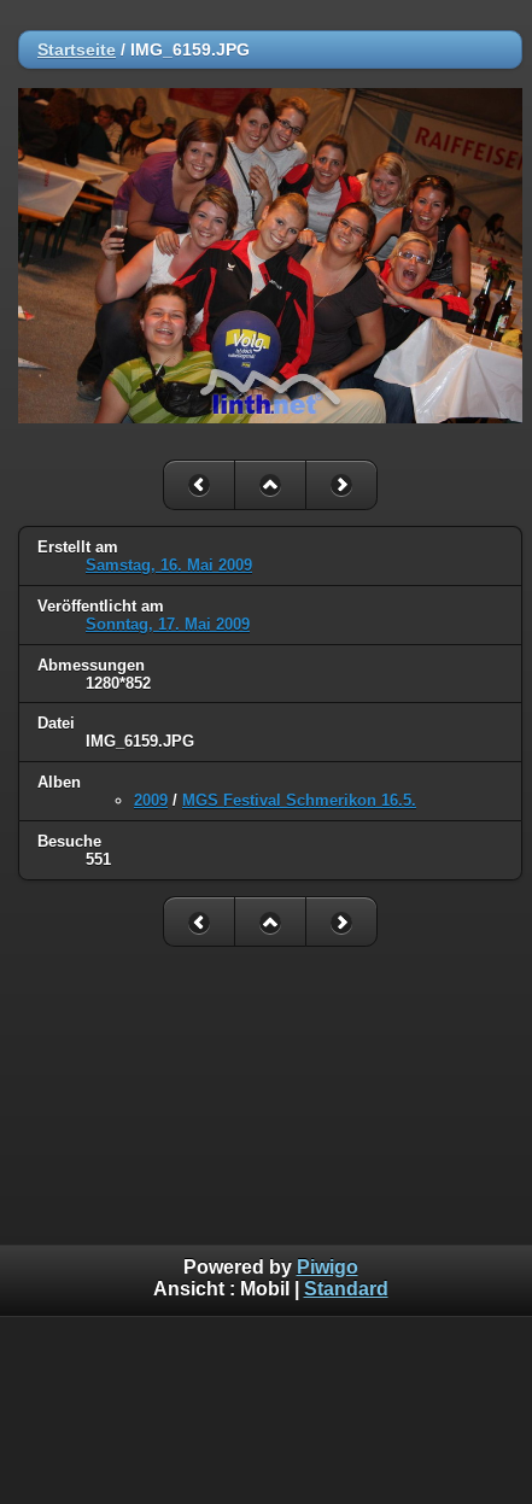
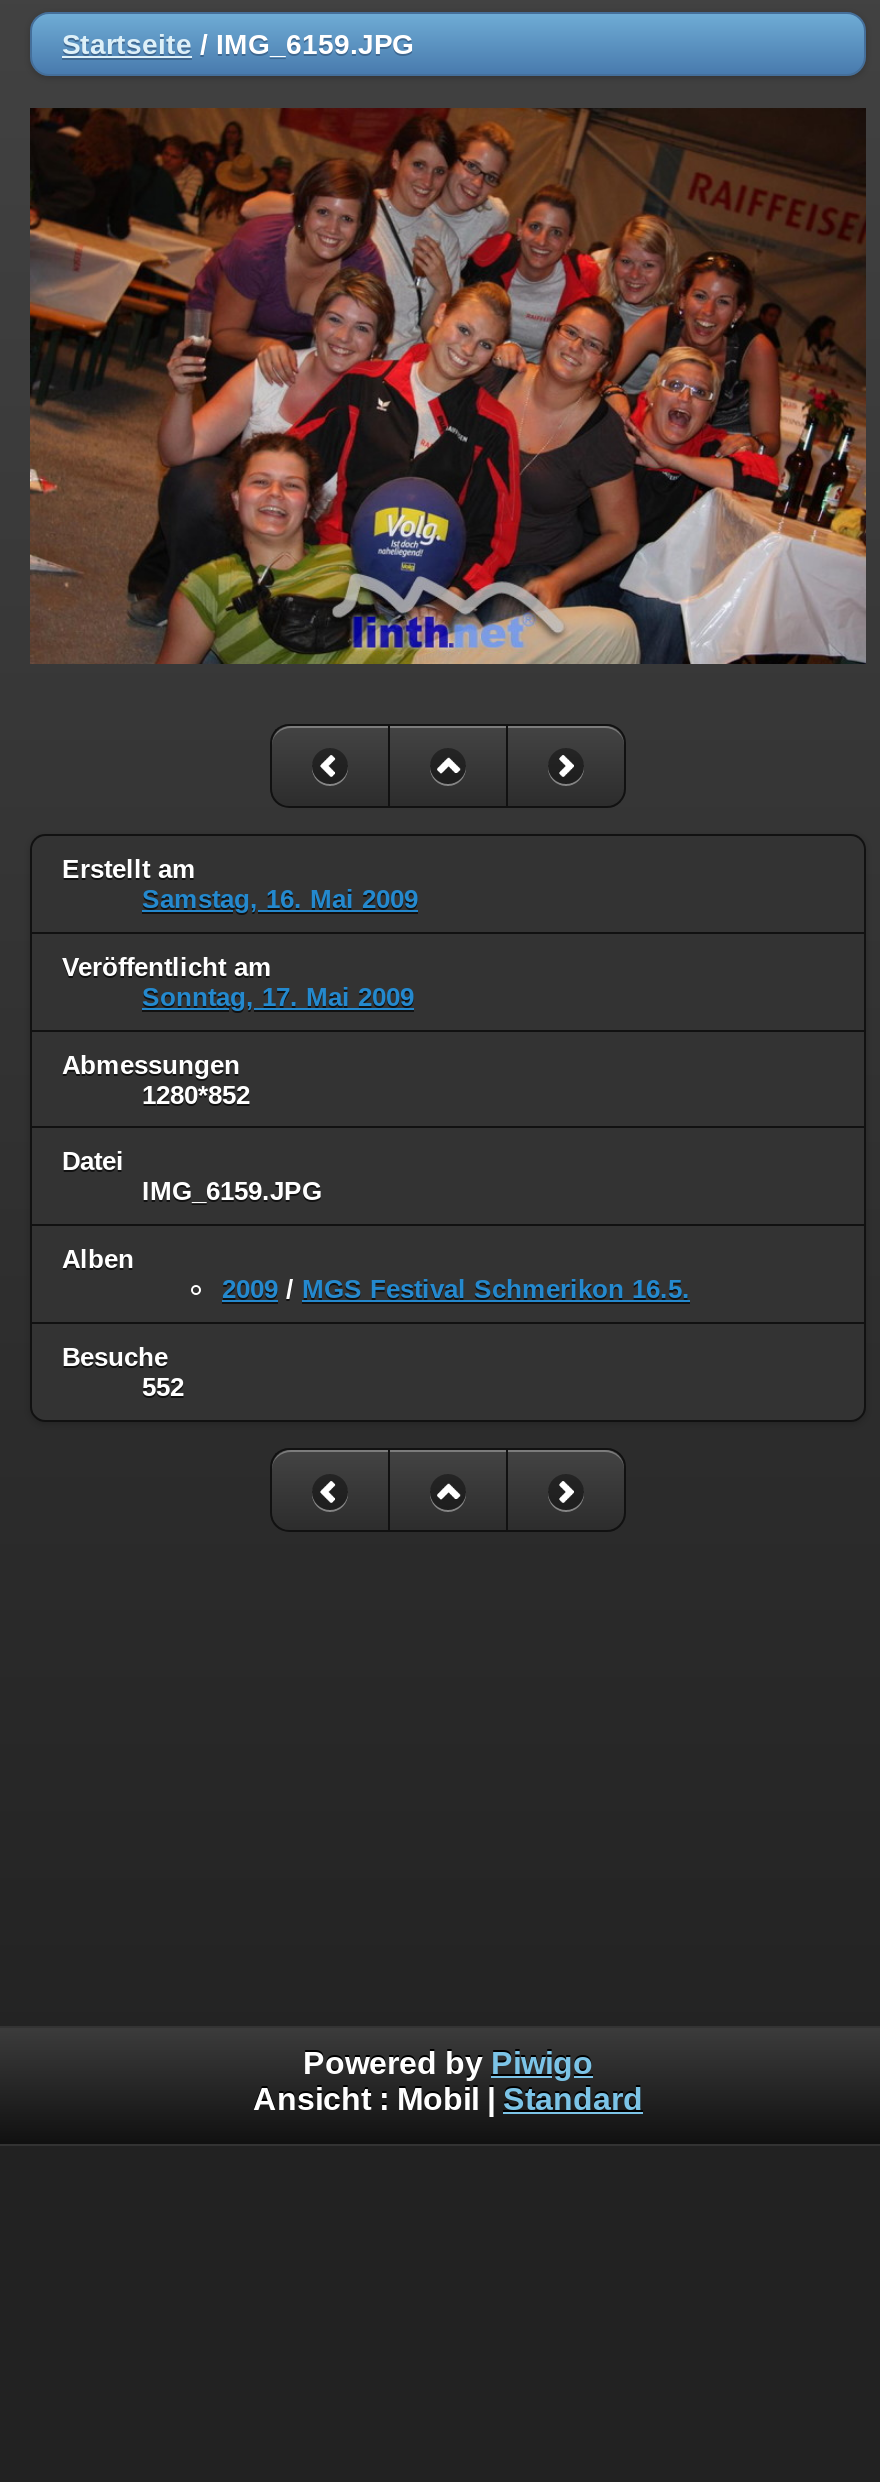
- 551
+ 552
